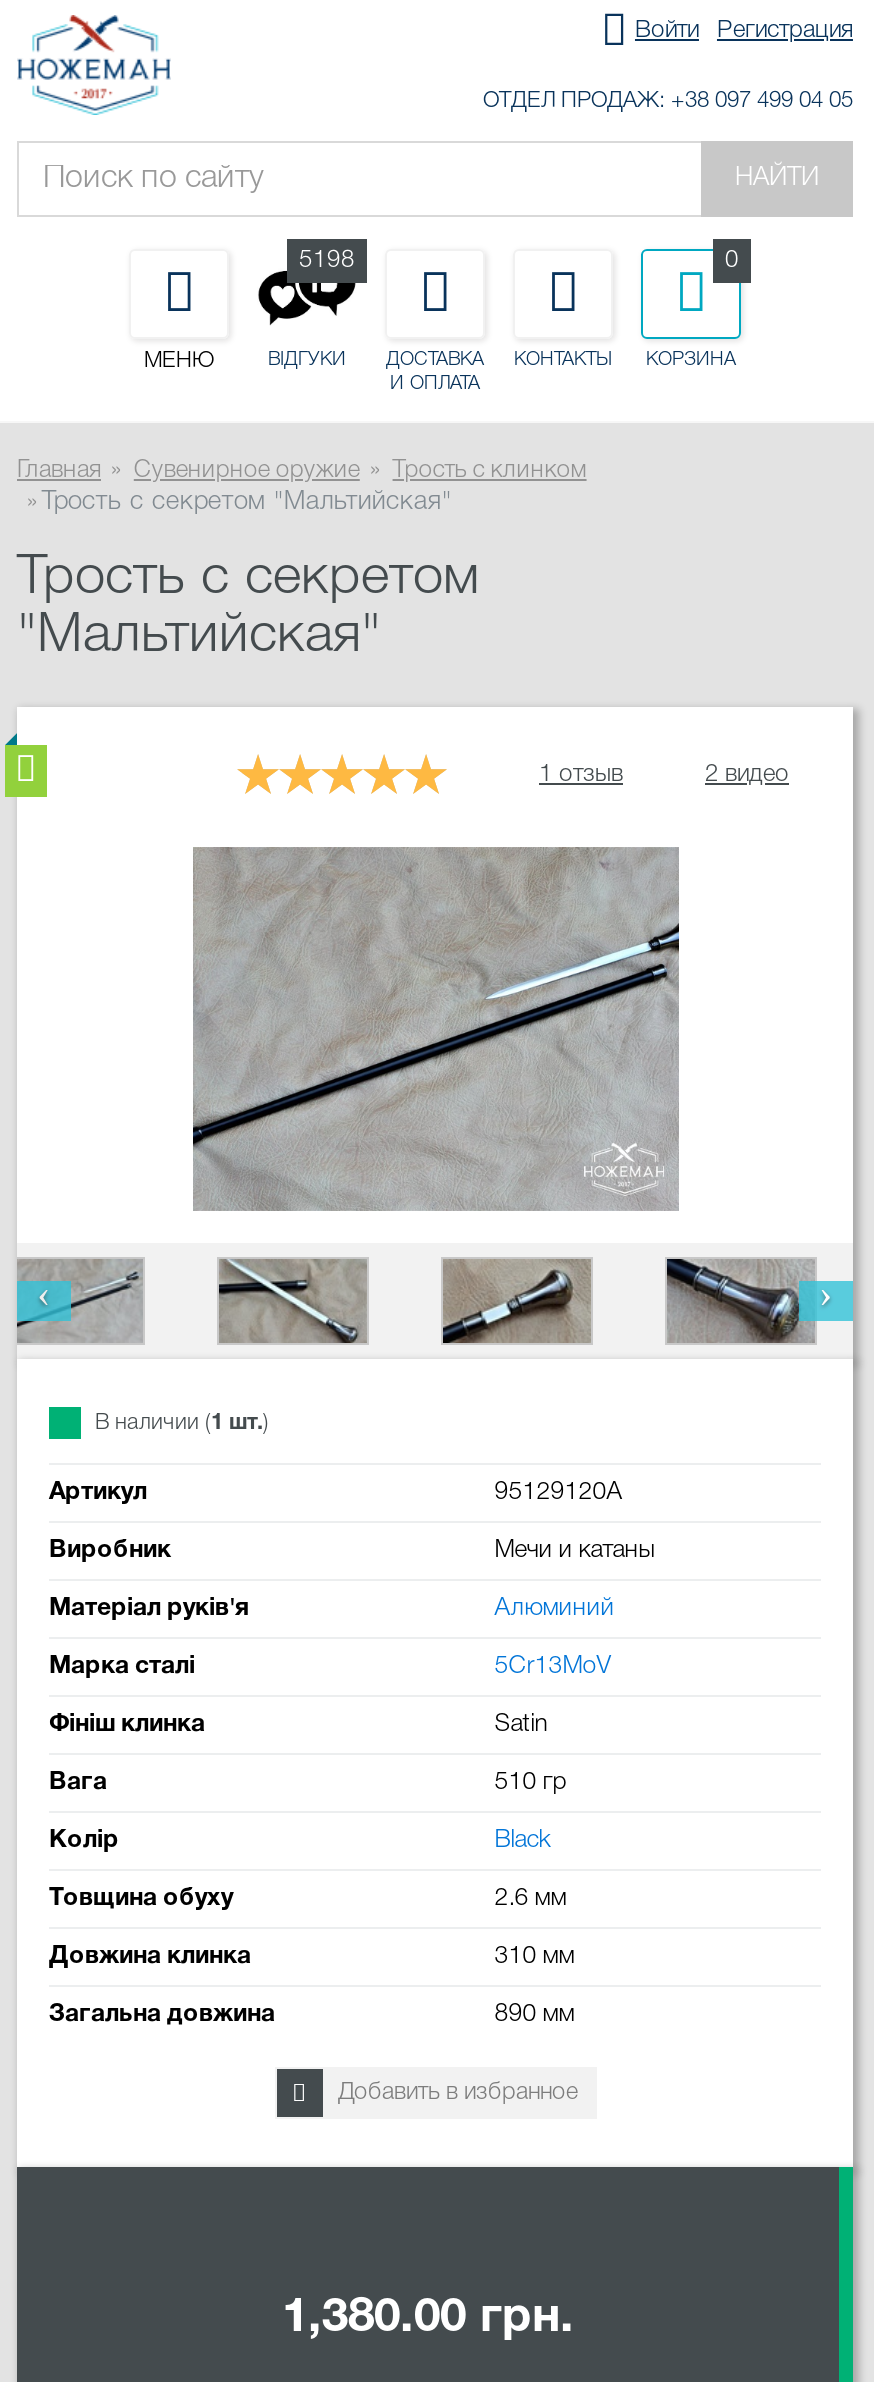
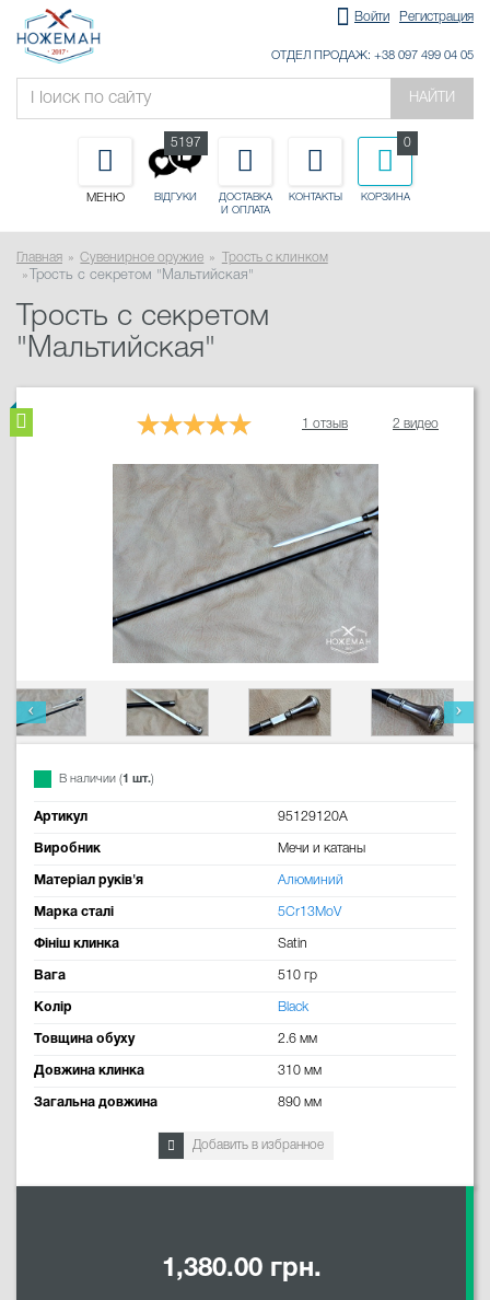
- 5198
+ 5197
